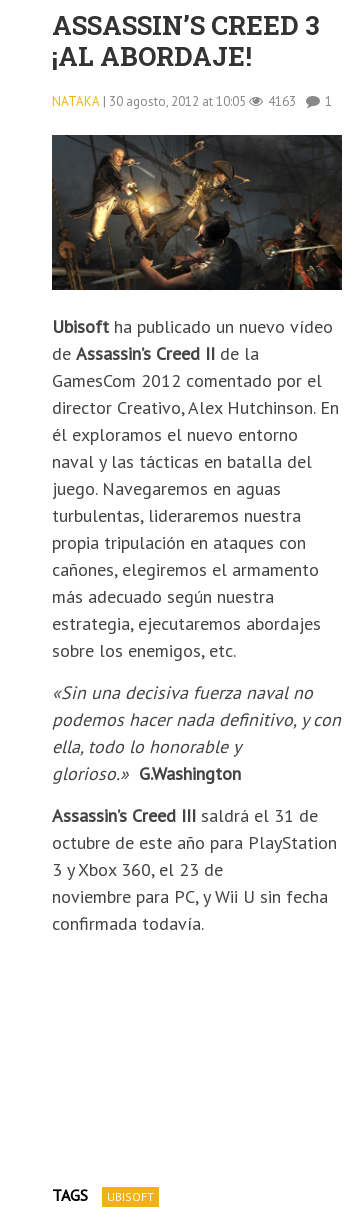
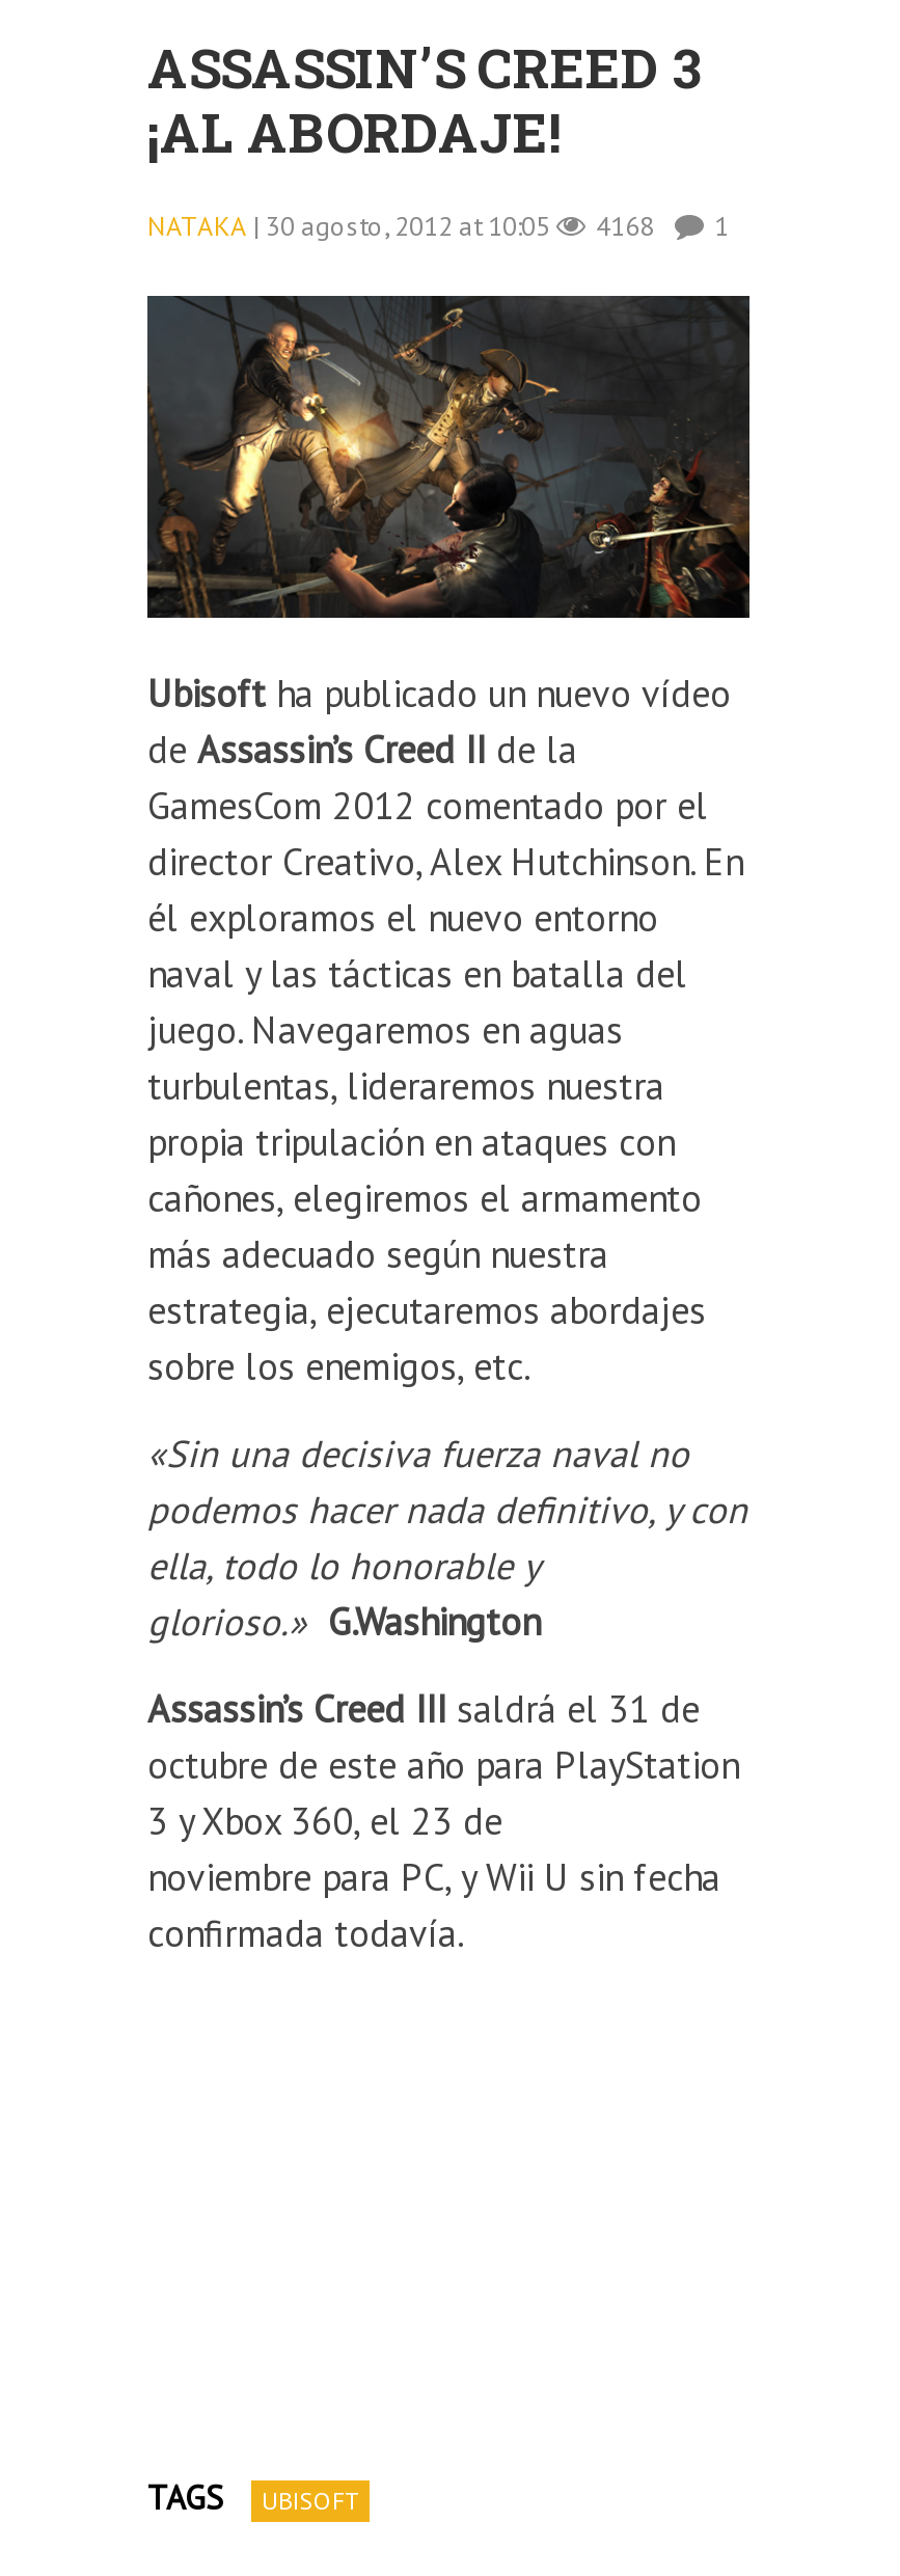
- 4163
+ 4168
